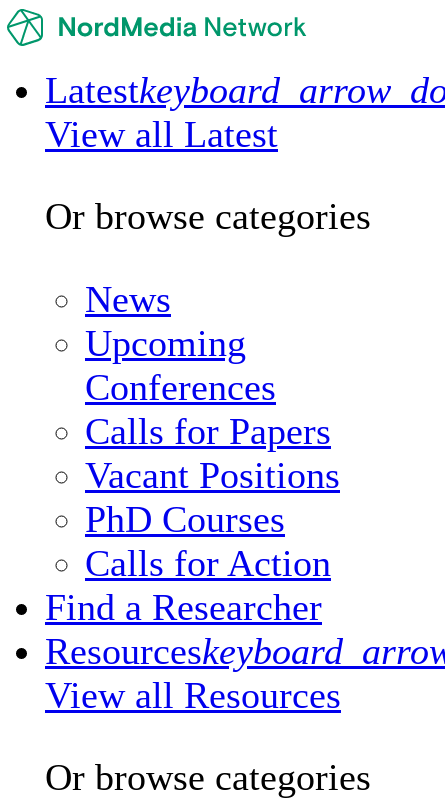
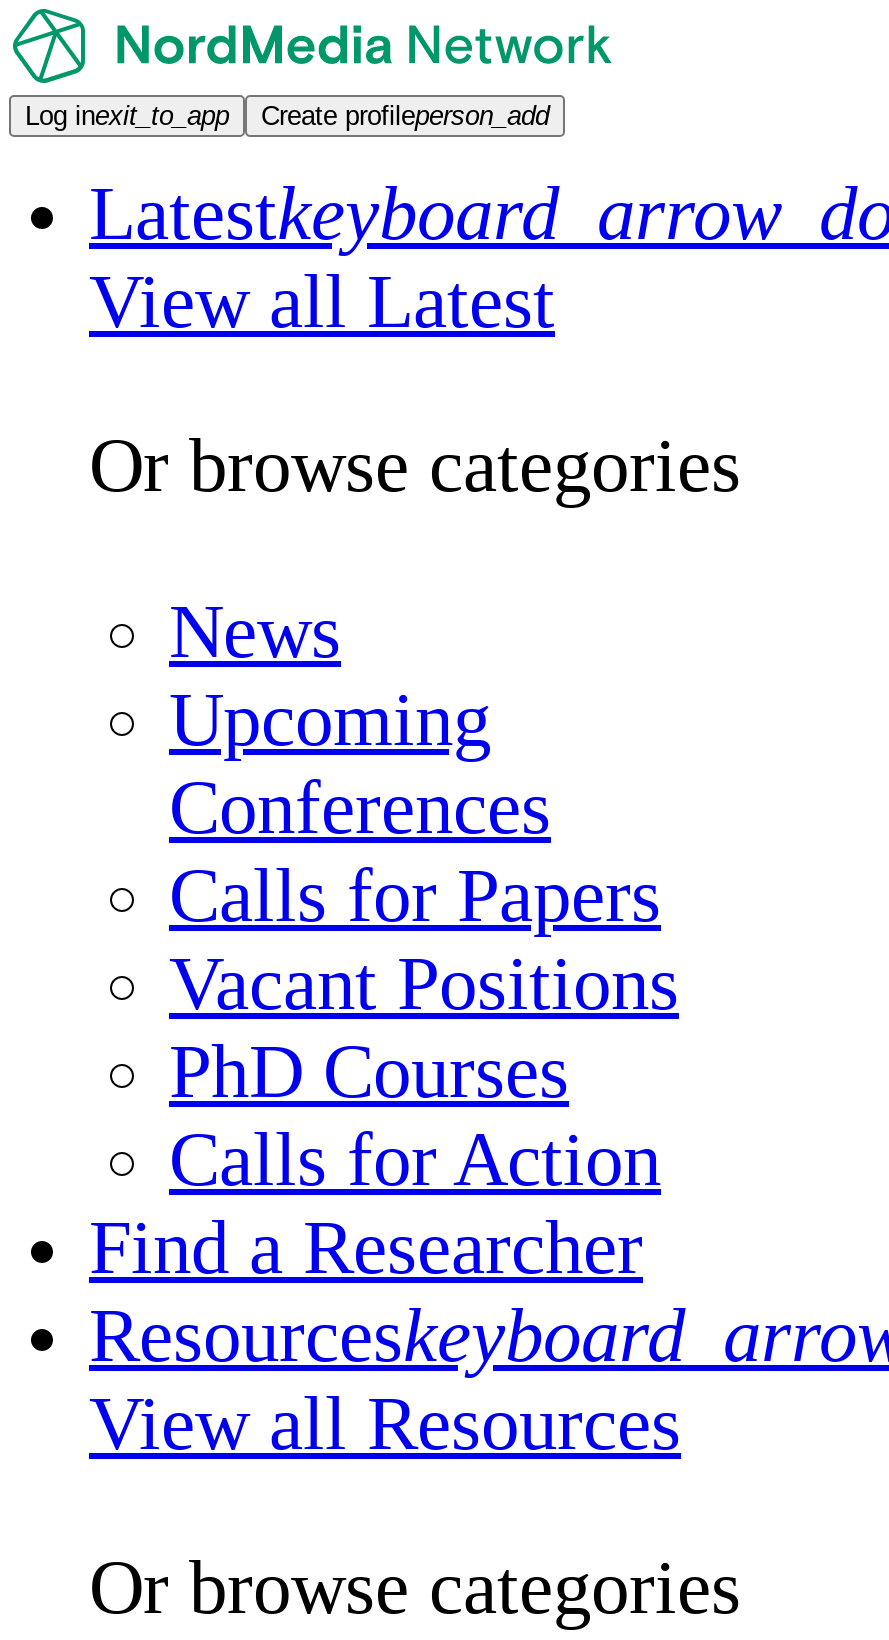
+ Log inexit_to_app
+ Create profileperson_add
